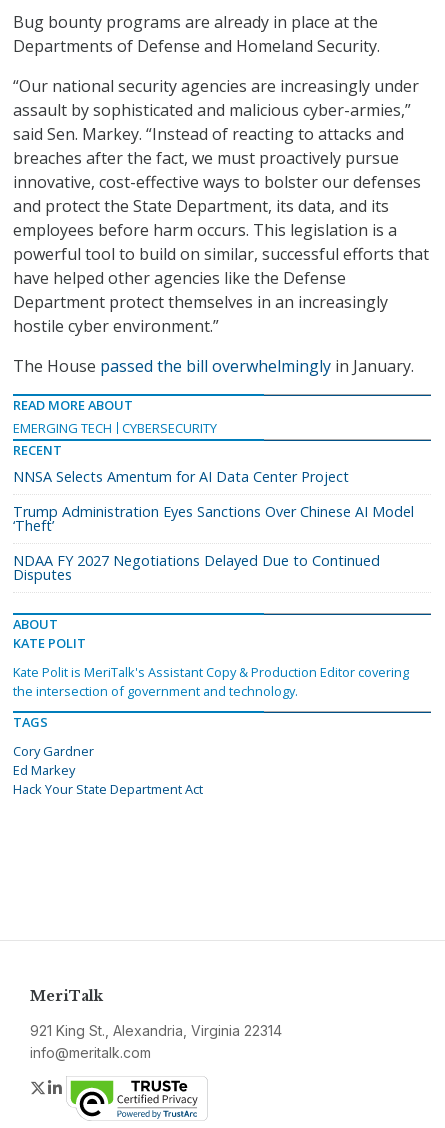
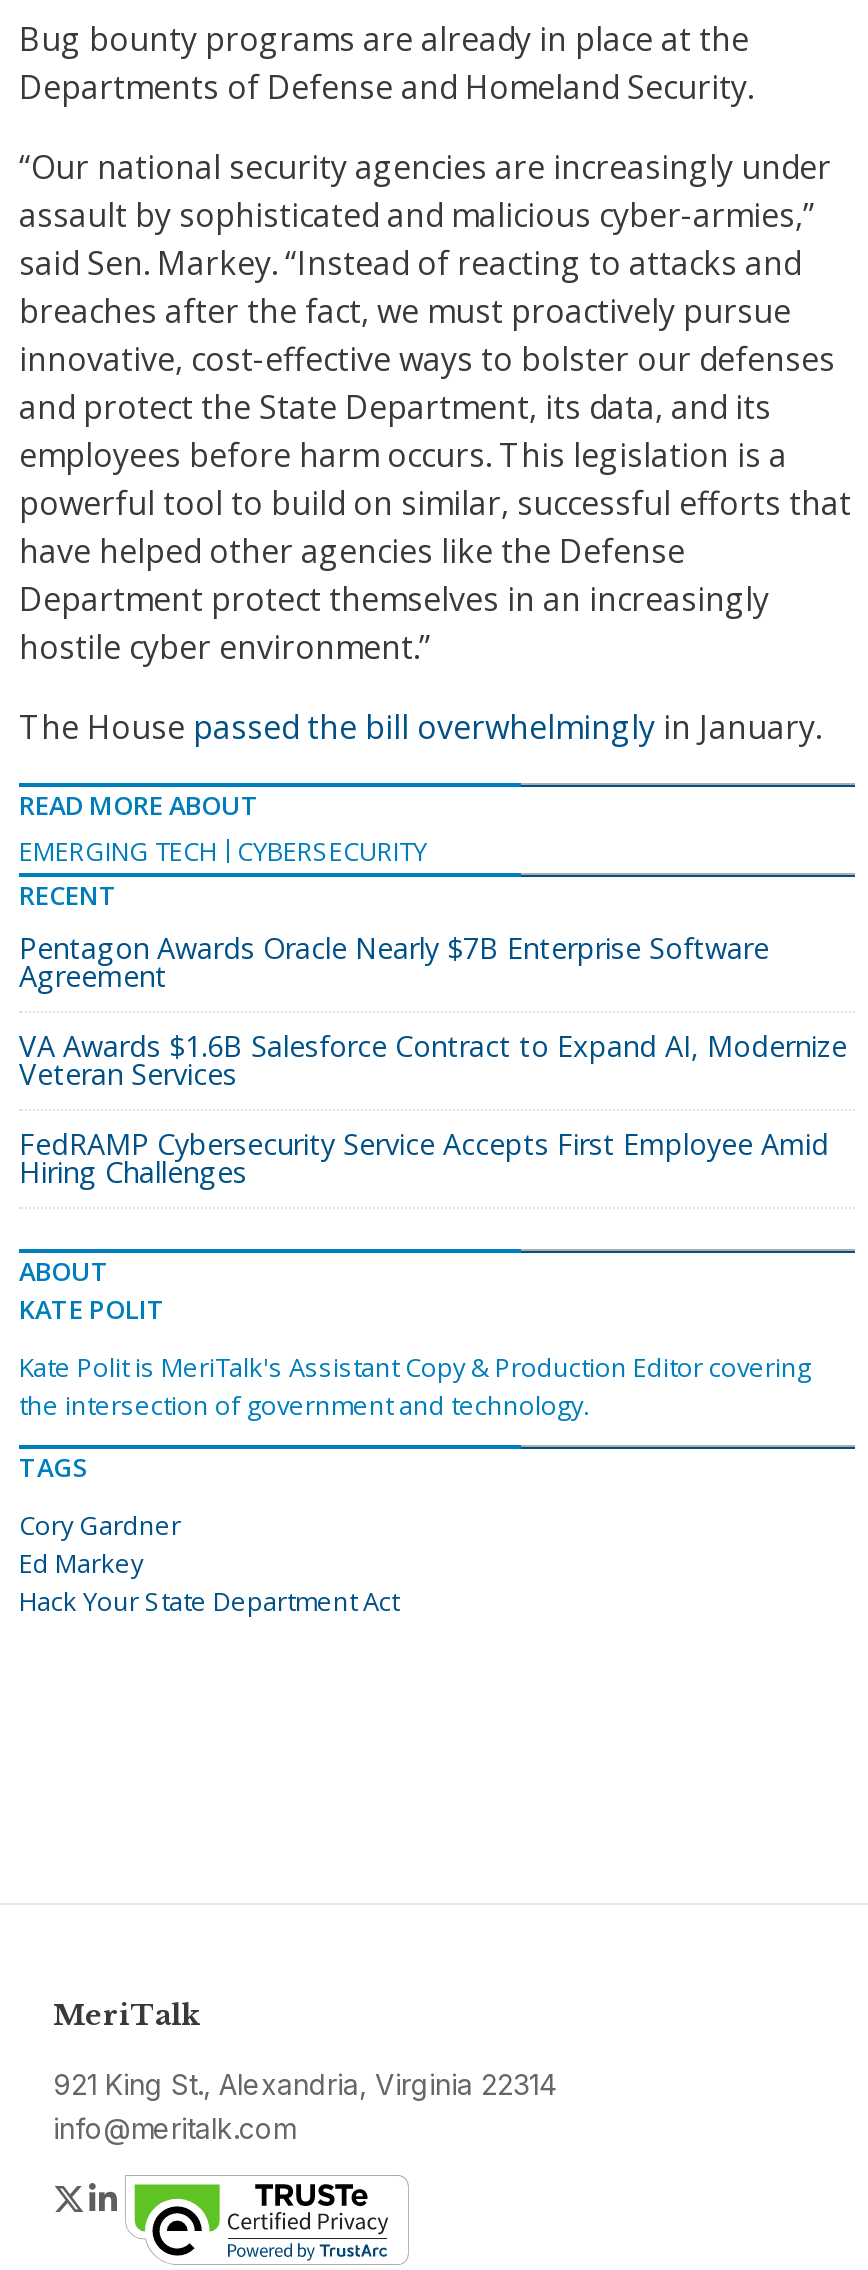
- NNSA Selects Amentum for AI Data Center Project
+ Pentagon Awards Oracle Nearly $7B Enterprise Software
+ Agreement

- Trump Administration Eyes Sanctions Over Chinese AI Model
- ‘Theft’
+ VA Awards $1.6B Salesforce Contract to Expand AI, Modernize
+ Veteran Services

- NDAA FY 2027 Negotiations Delayed Due to Continued
- Disputes
+ FedRAMP Cybersecurity Service Accepts First Employee Amid
+ Hiring Challenges
